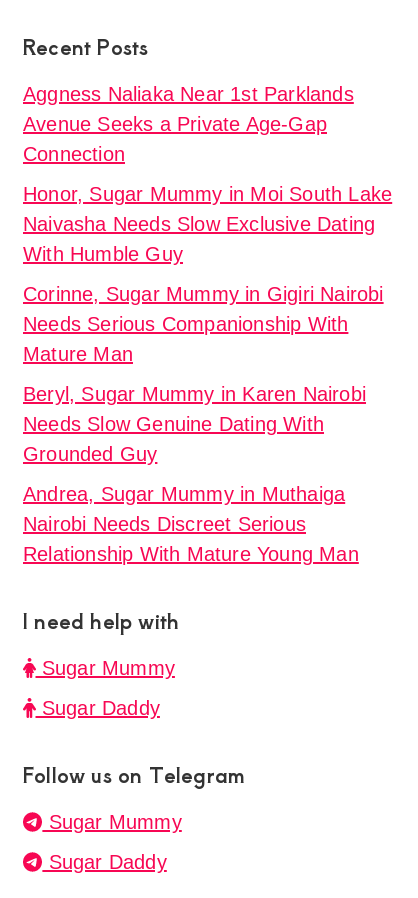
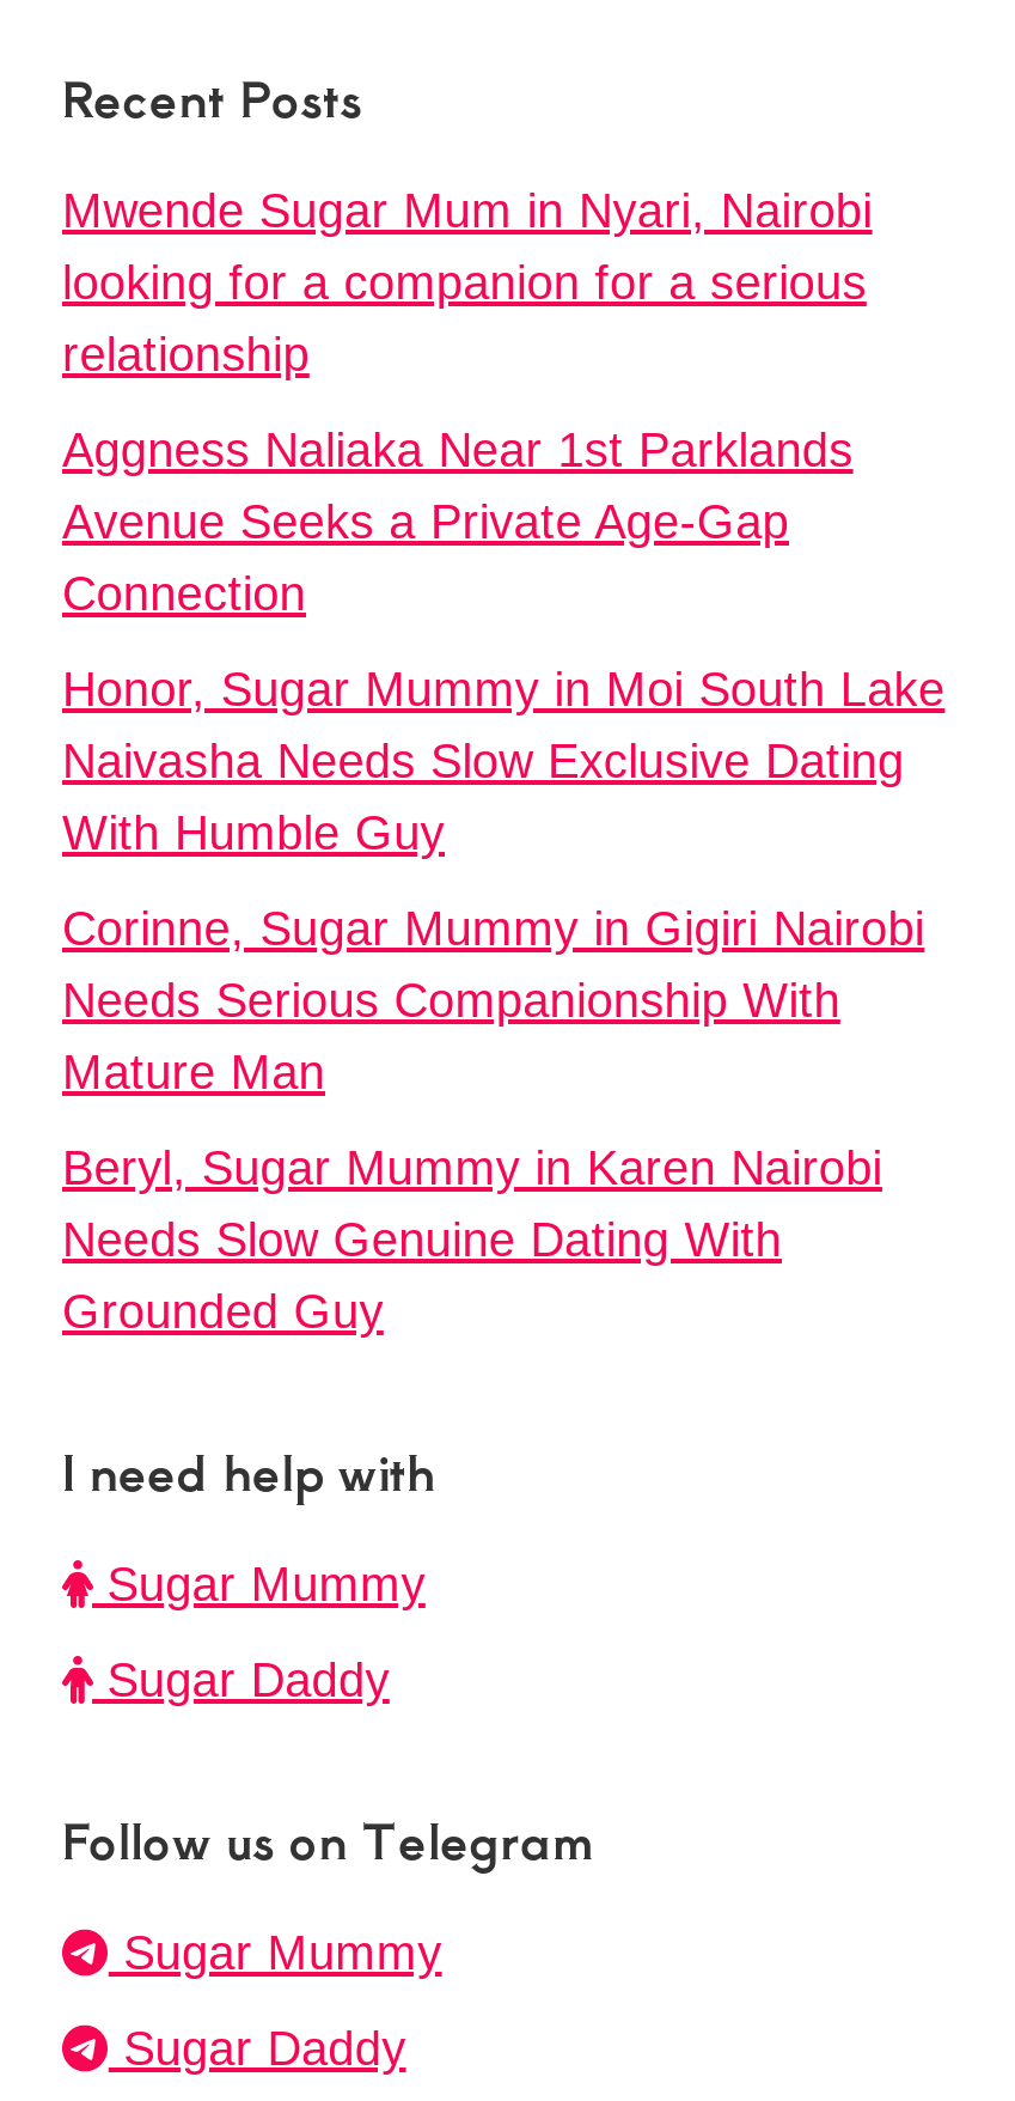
+ Mwende Sugar Mum in Nyari, Nairobi
+ looking for a companion for a serious
+ relationship

moved down: Aggness Naliaka Near 1st Parklands | Avenue Seeks a Private Age-Gap | Connection | ... | Needs Slow Genuine Dating With | Grounded Guy

- Andrea, Sugar Mummy in Muthaiga
- Nairobi Needs Discreet Serious
- Relationship With Mature Young Man
